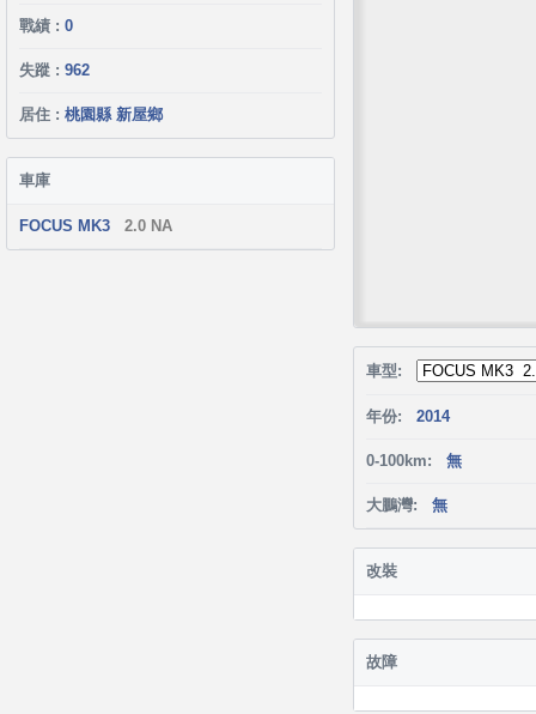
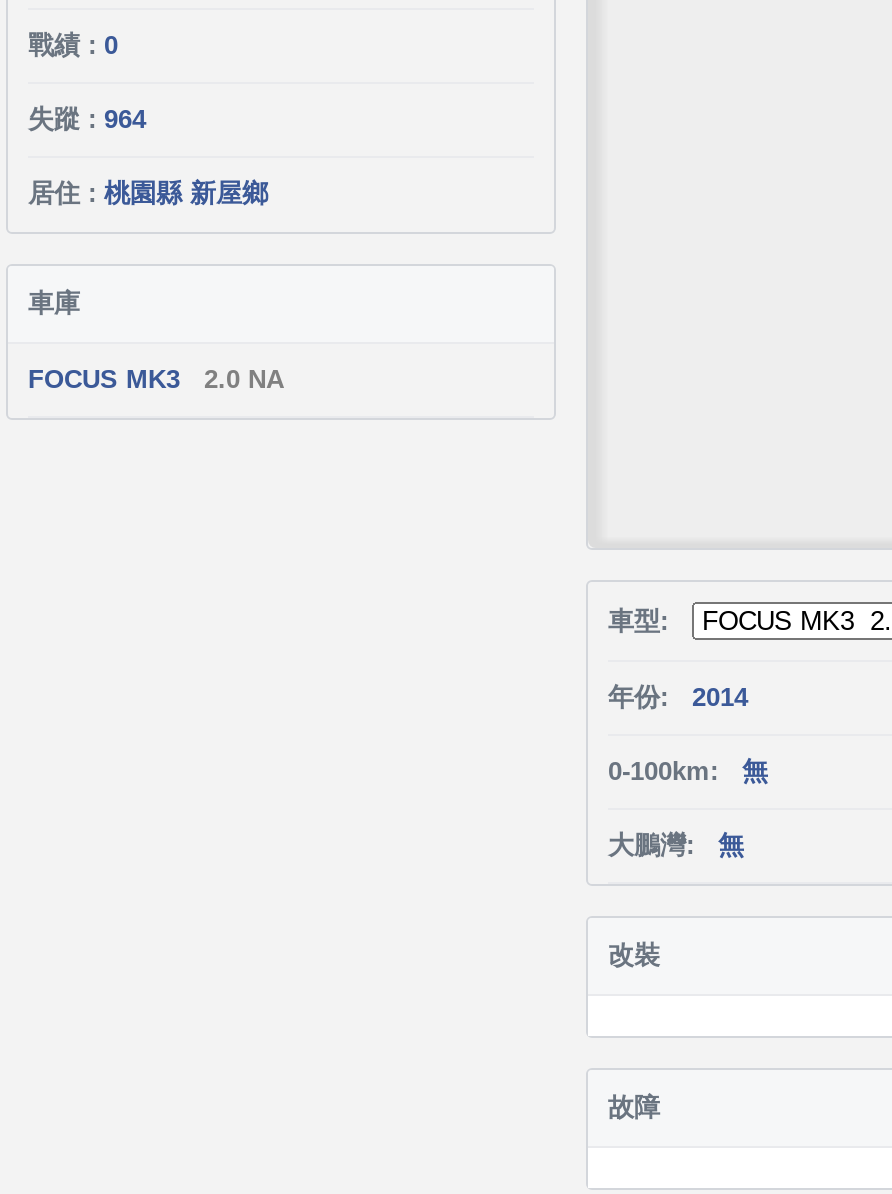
- 失蹤 : 962
+ 失蹤 : 964
